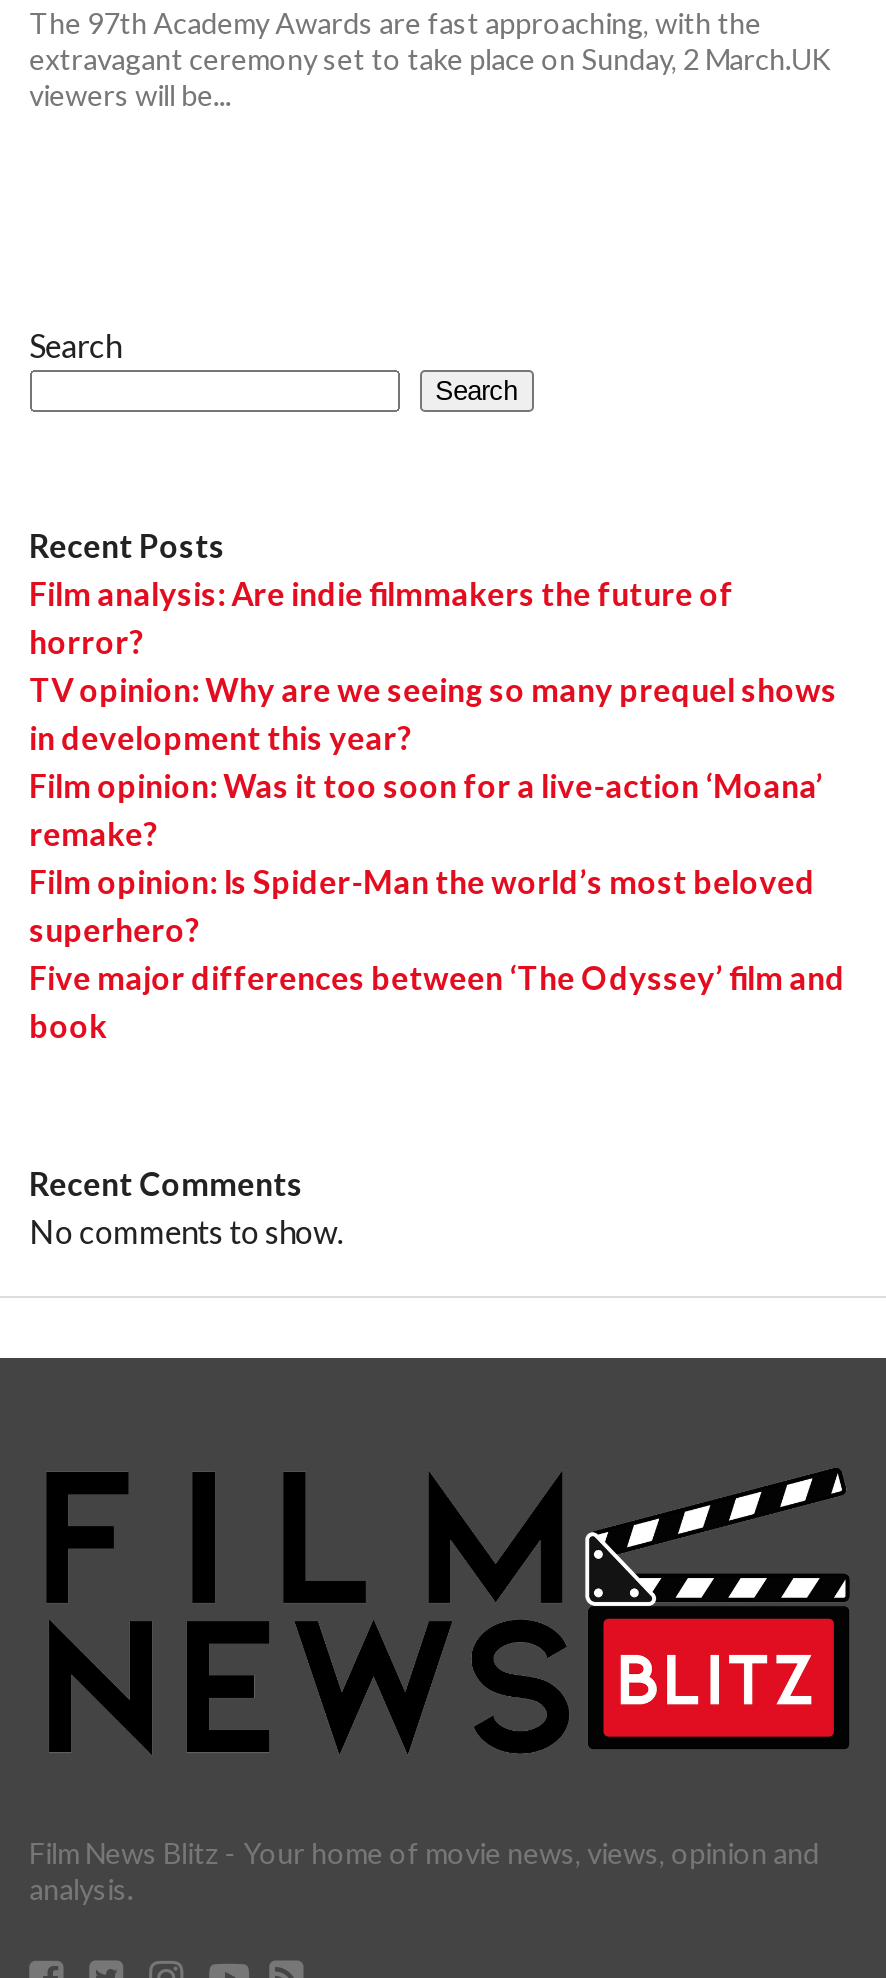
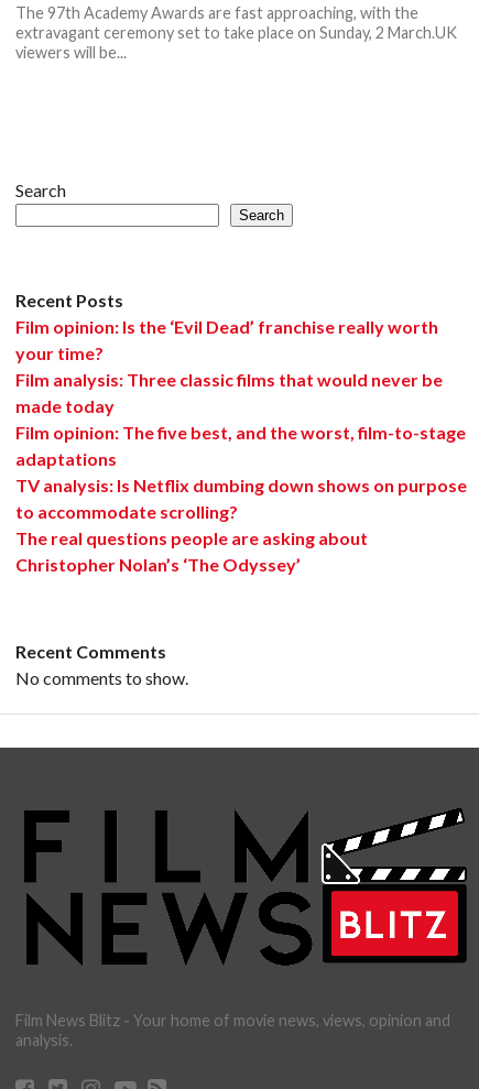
- Film analysis: Are indie filmmakers the future of
- horror?
- TV opinion: Why are we seeing so many prequel shows
- in development this year?
- Film opinion: Was it too soon for a live-action ‘Moana’
- remake?
- Film opinion: Is Spider-Man the world’s most beloved
- superhero?
- Five major differences between ‘The Odyssey’ film and
- book
+ Film opinion: Is the ‘Evil Dead’ franchise really worth
+ your time?
+ Film analysis: Three classic films that would never be
+ made today
+ Film opinion: The five best, and the worst, film-to-stage
+ adaptations
+ TV analysis: Is Netflix dumbing down shows on purpose
+ to accommodate scrolling?
+ The real questions people are asking about
+ Christopher Nolan’s ‘The Odyssey’
